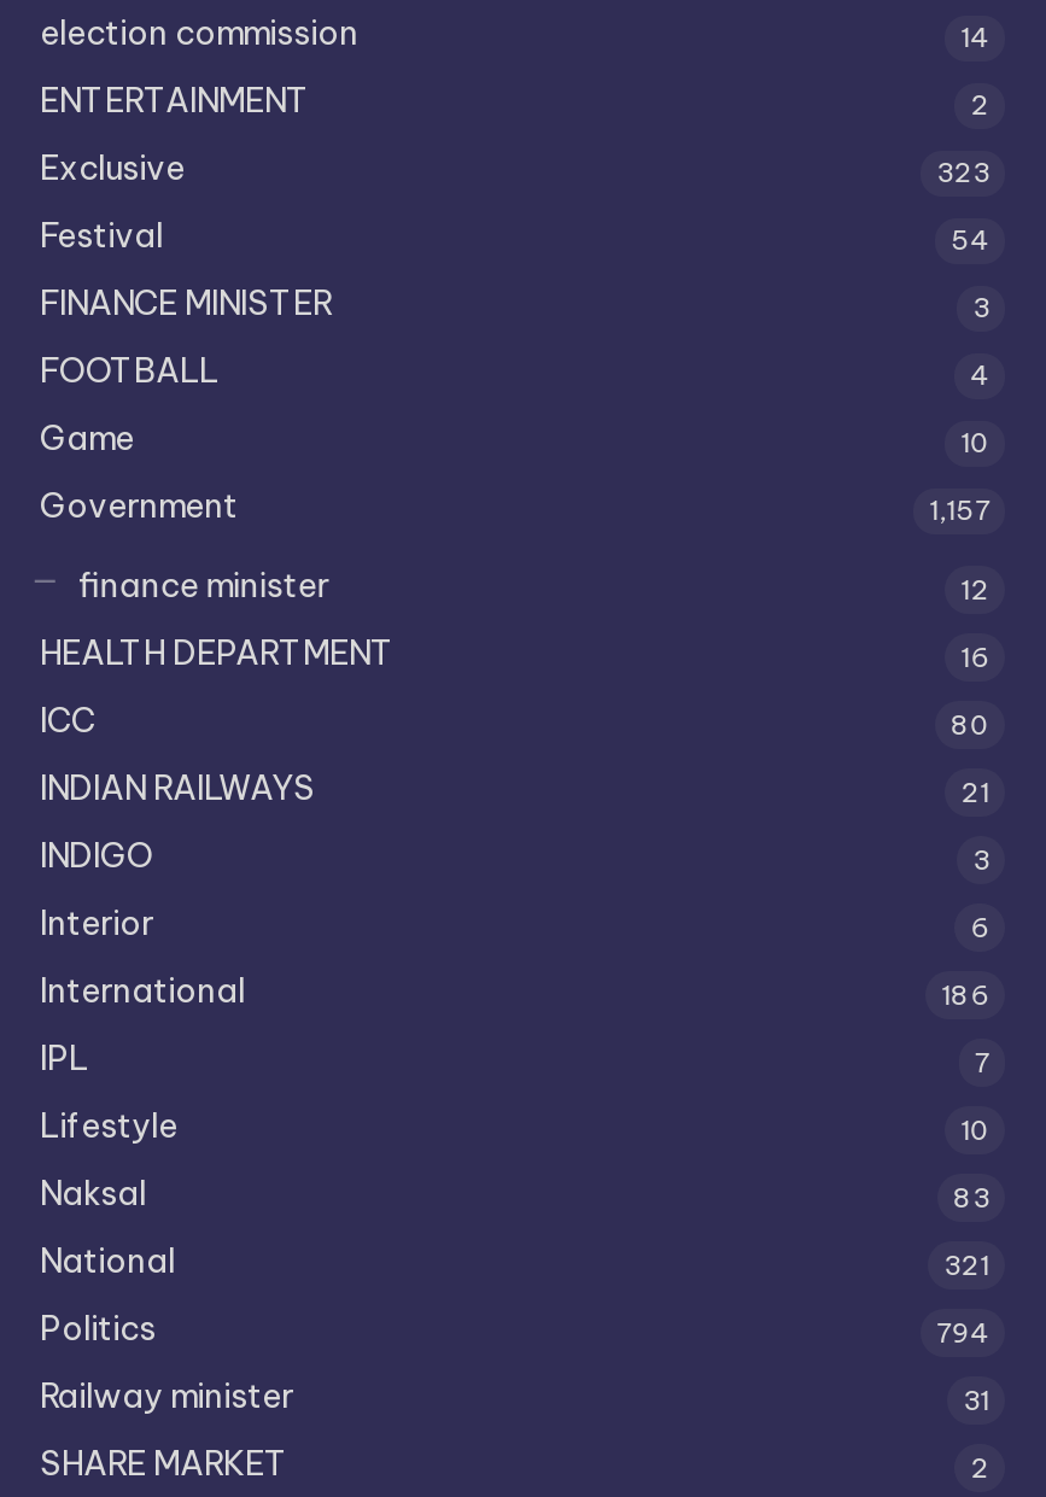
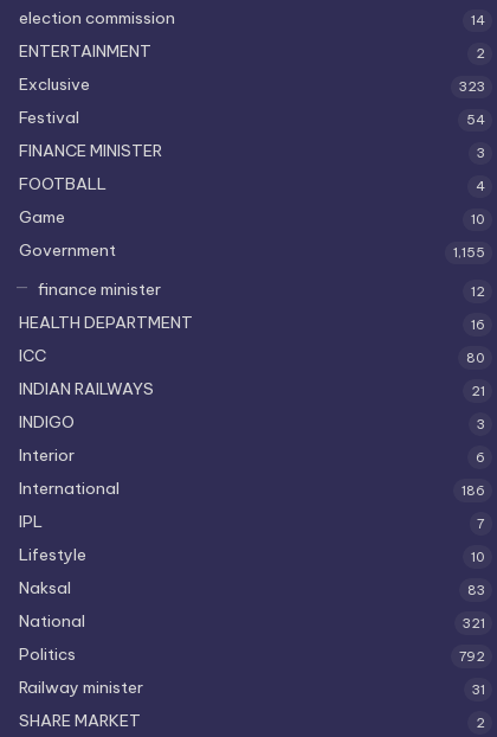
- 1,157
+ 1,155

- 794
+ 792
